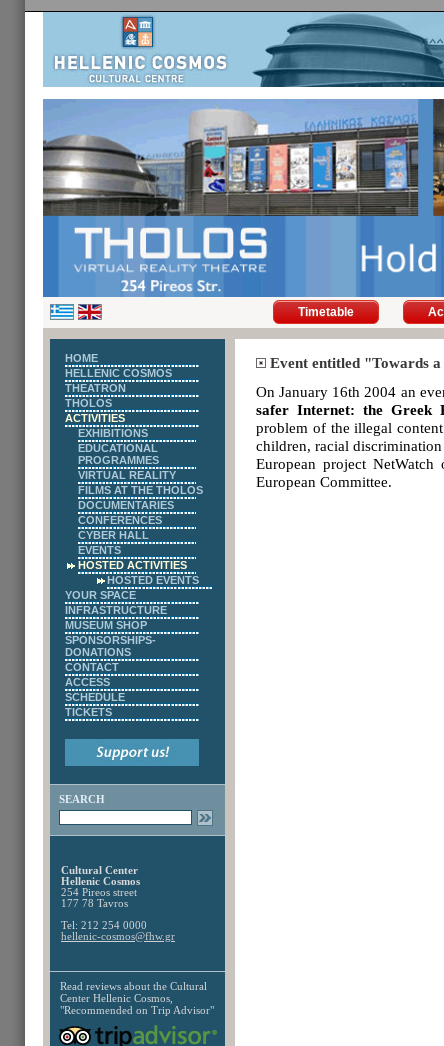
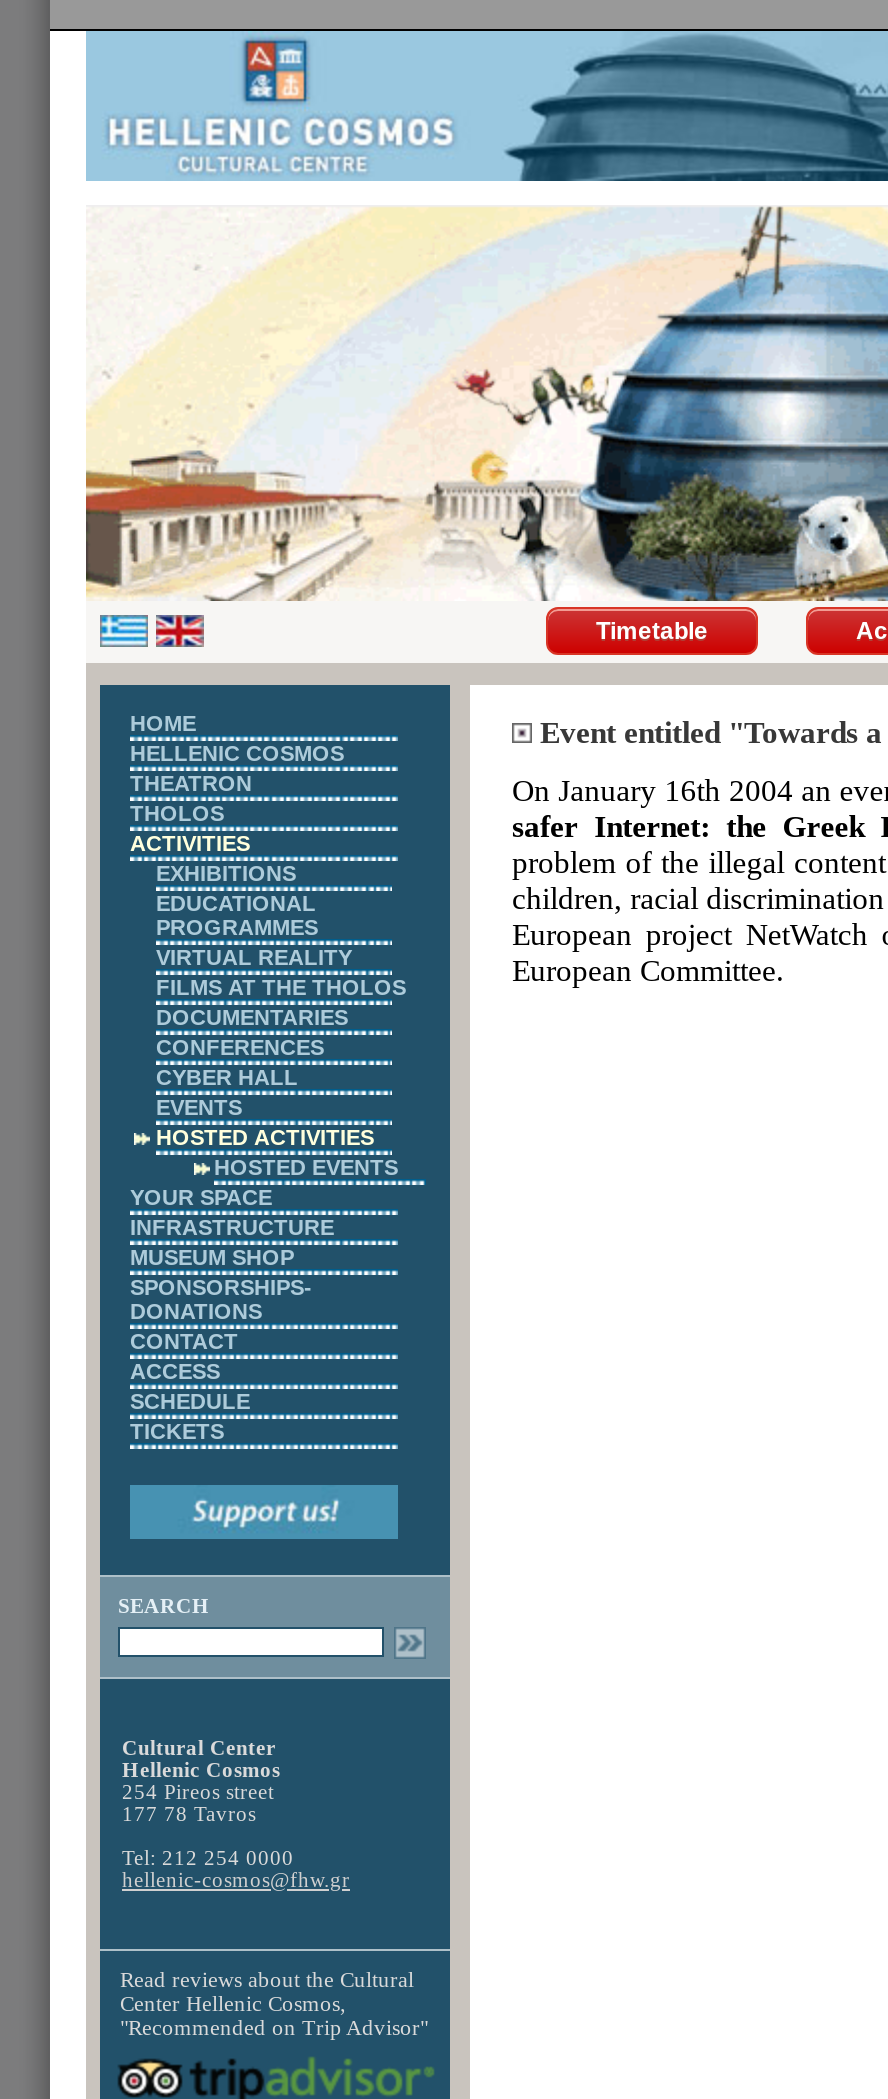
- [image]
+ [image]
